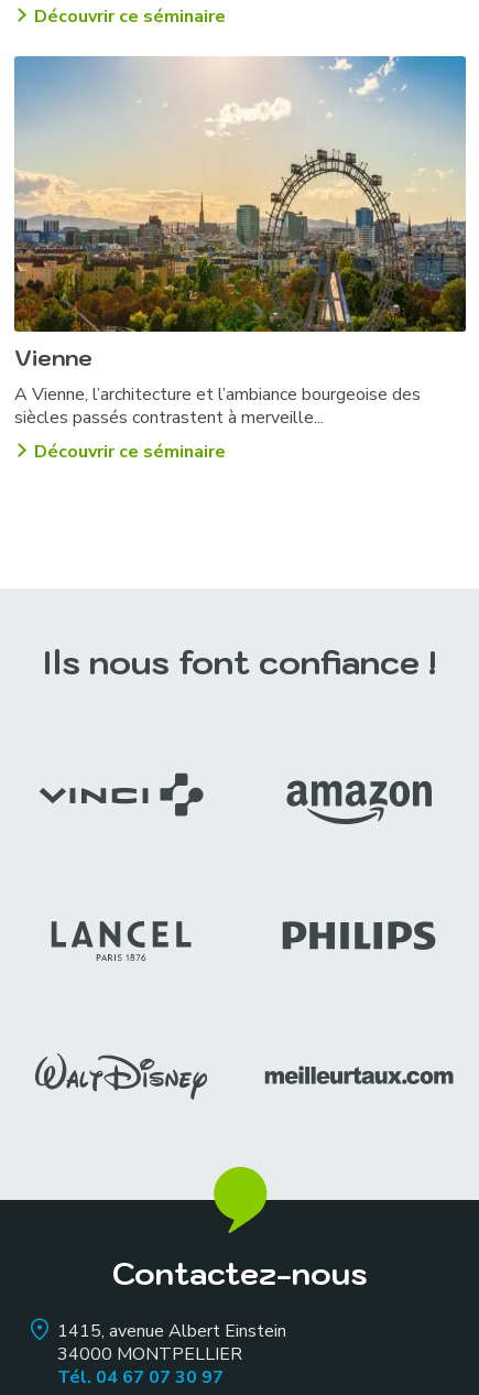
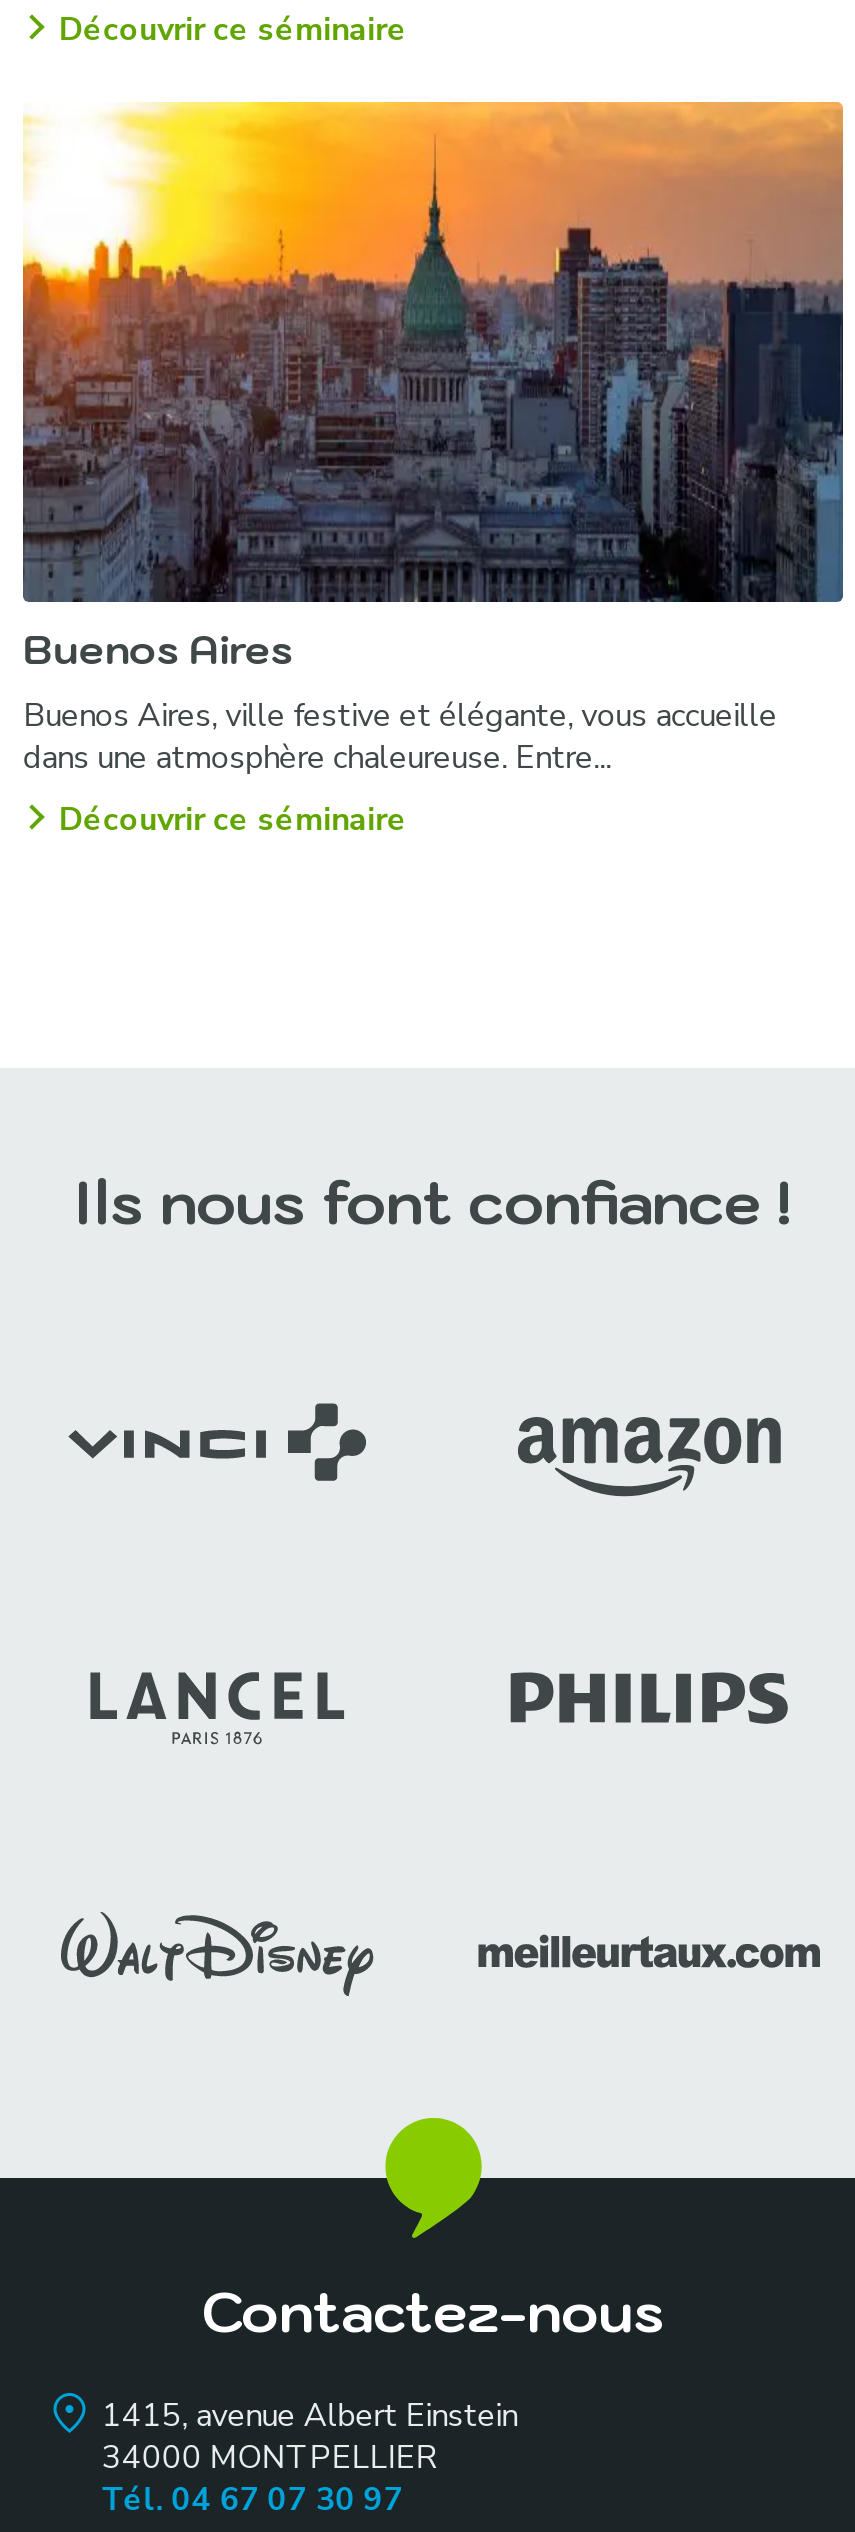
- [image]
- Vienne
- A Vienne, l’architecture et l’ambiance bourgeoise des
- siècles passés contrastent à merveille...
+ [image]
+ Buenos Aires
+ Buenos Aires, ville festive et élégante, vous accueille
+ dans une atmosphère chaleureuse. Entre...
